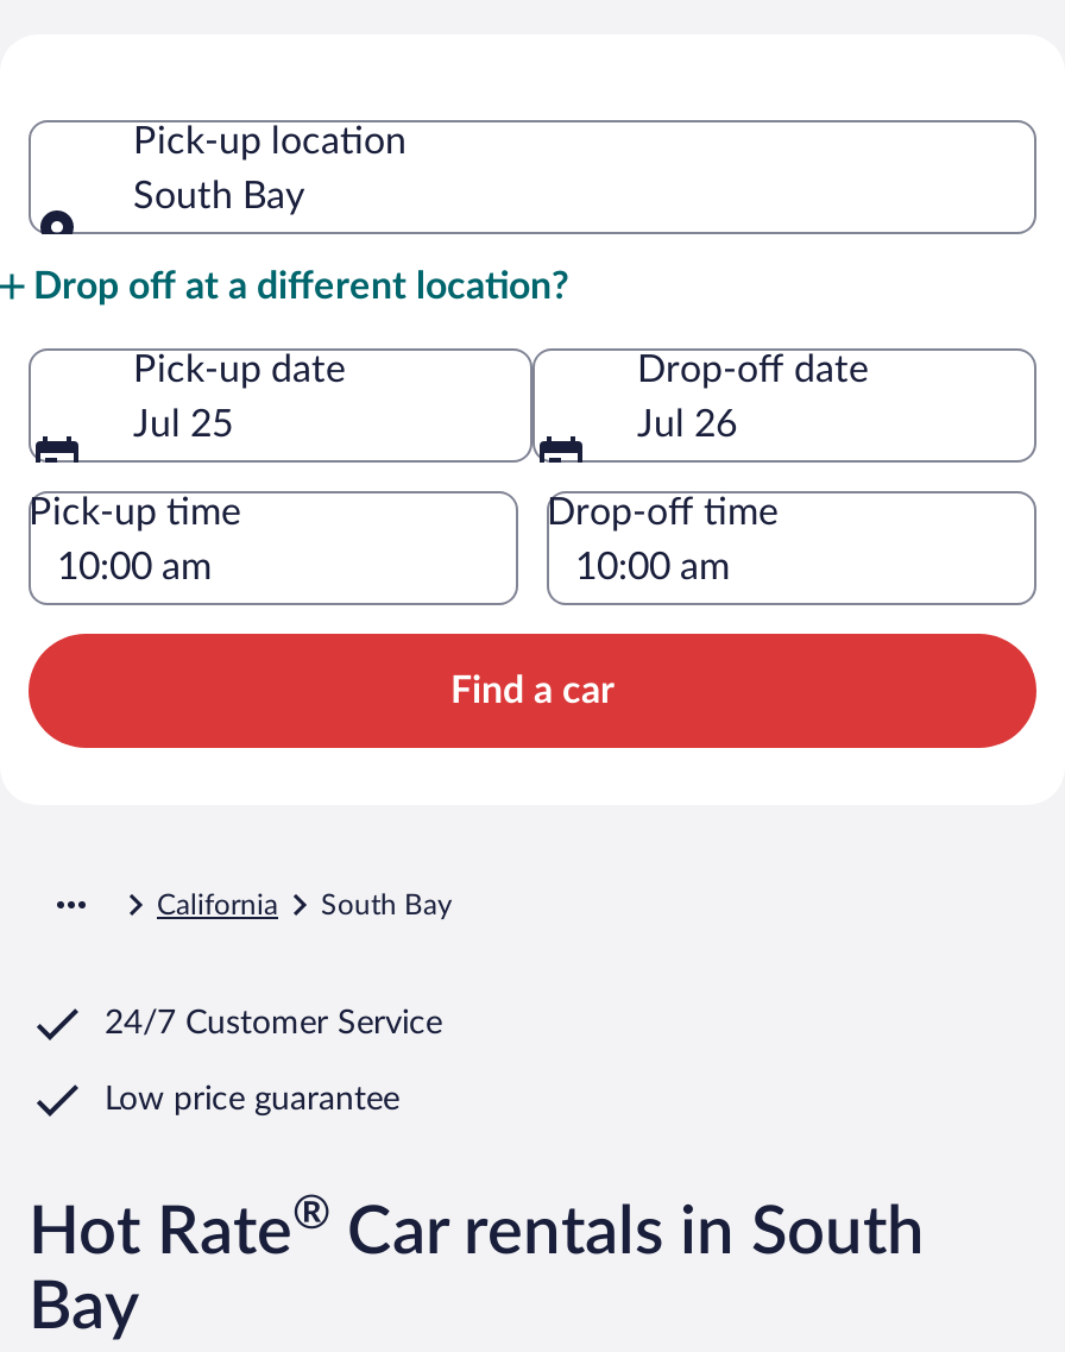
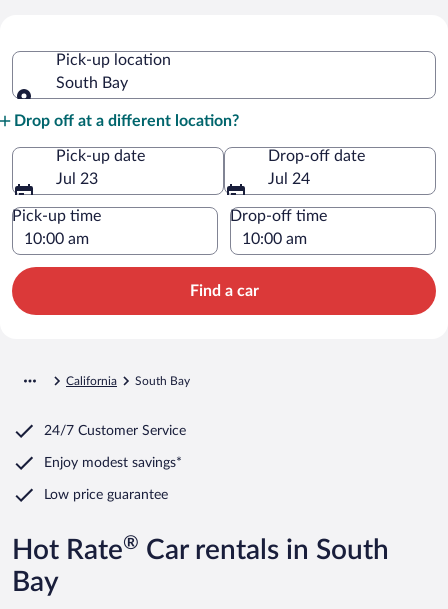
- Jul 25
+ Jul 23

- Jul 26
+ Jul 24

+ Enjoy modest savings*
